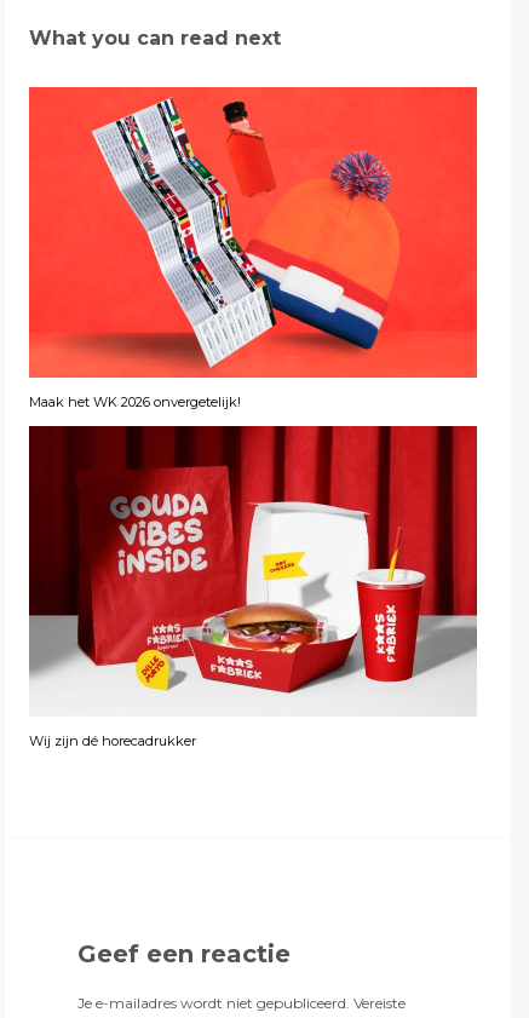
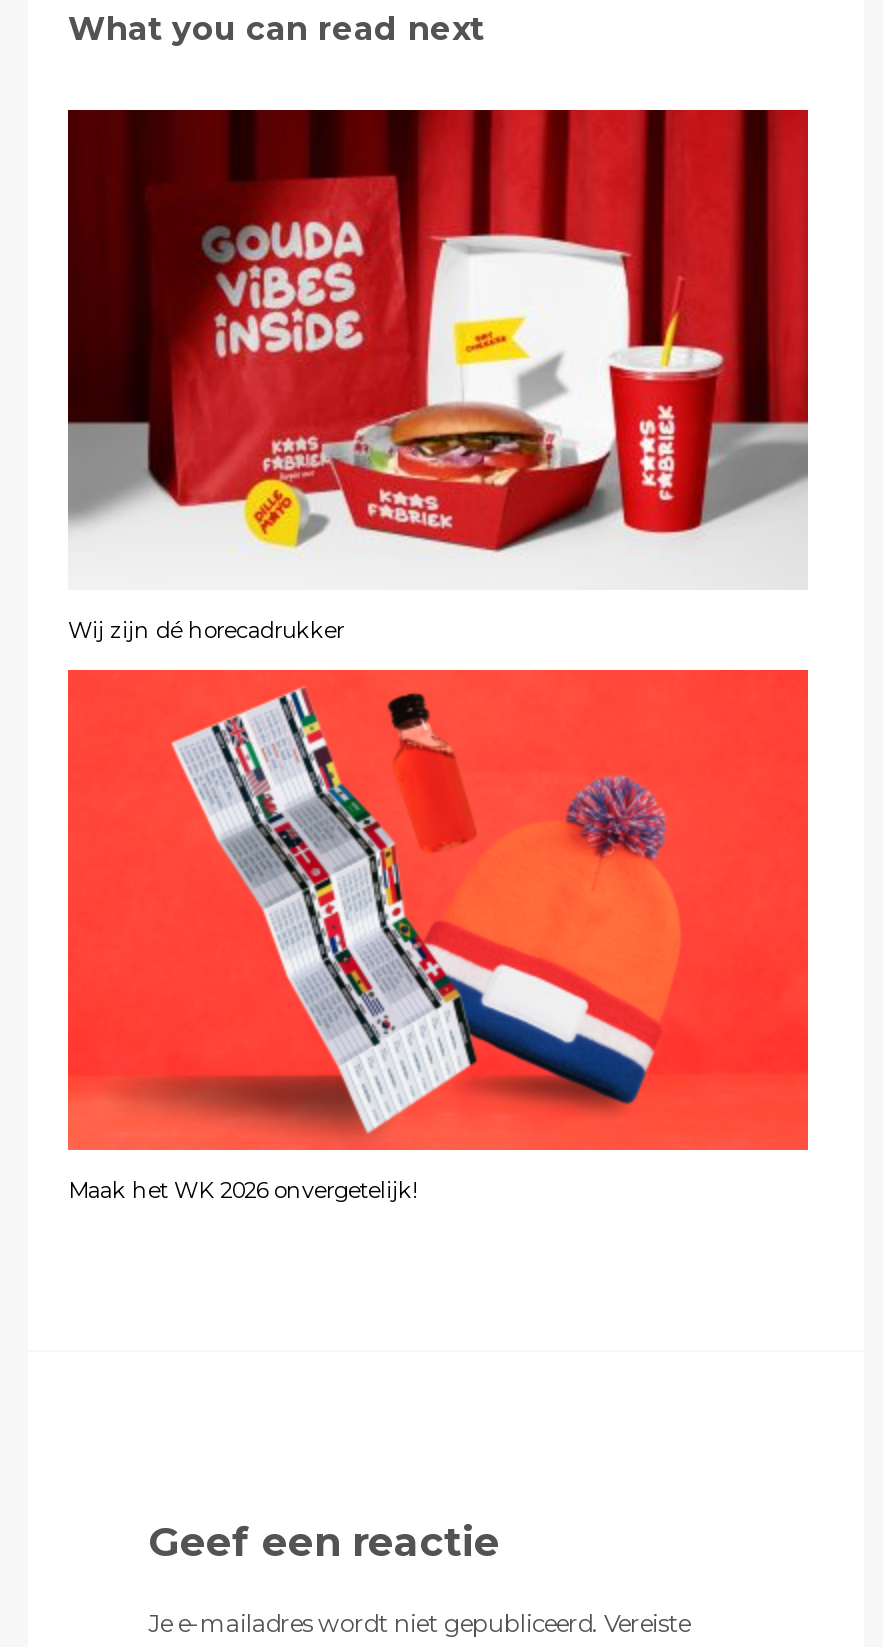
moved down: [image] | Maak het WK 2026 onvergetelijk!

moved up: [image] | Wij zijn dé horecadrukker
